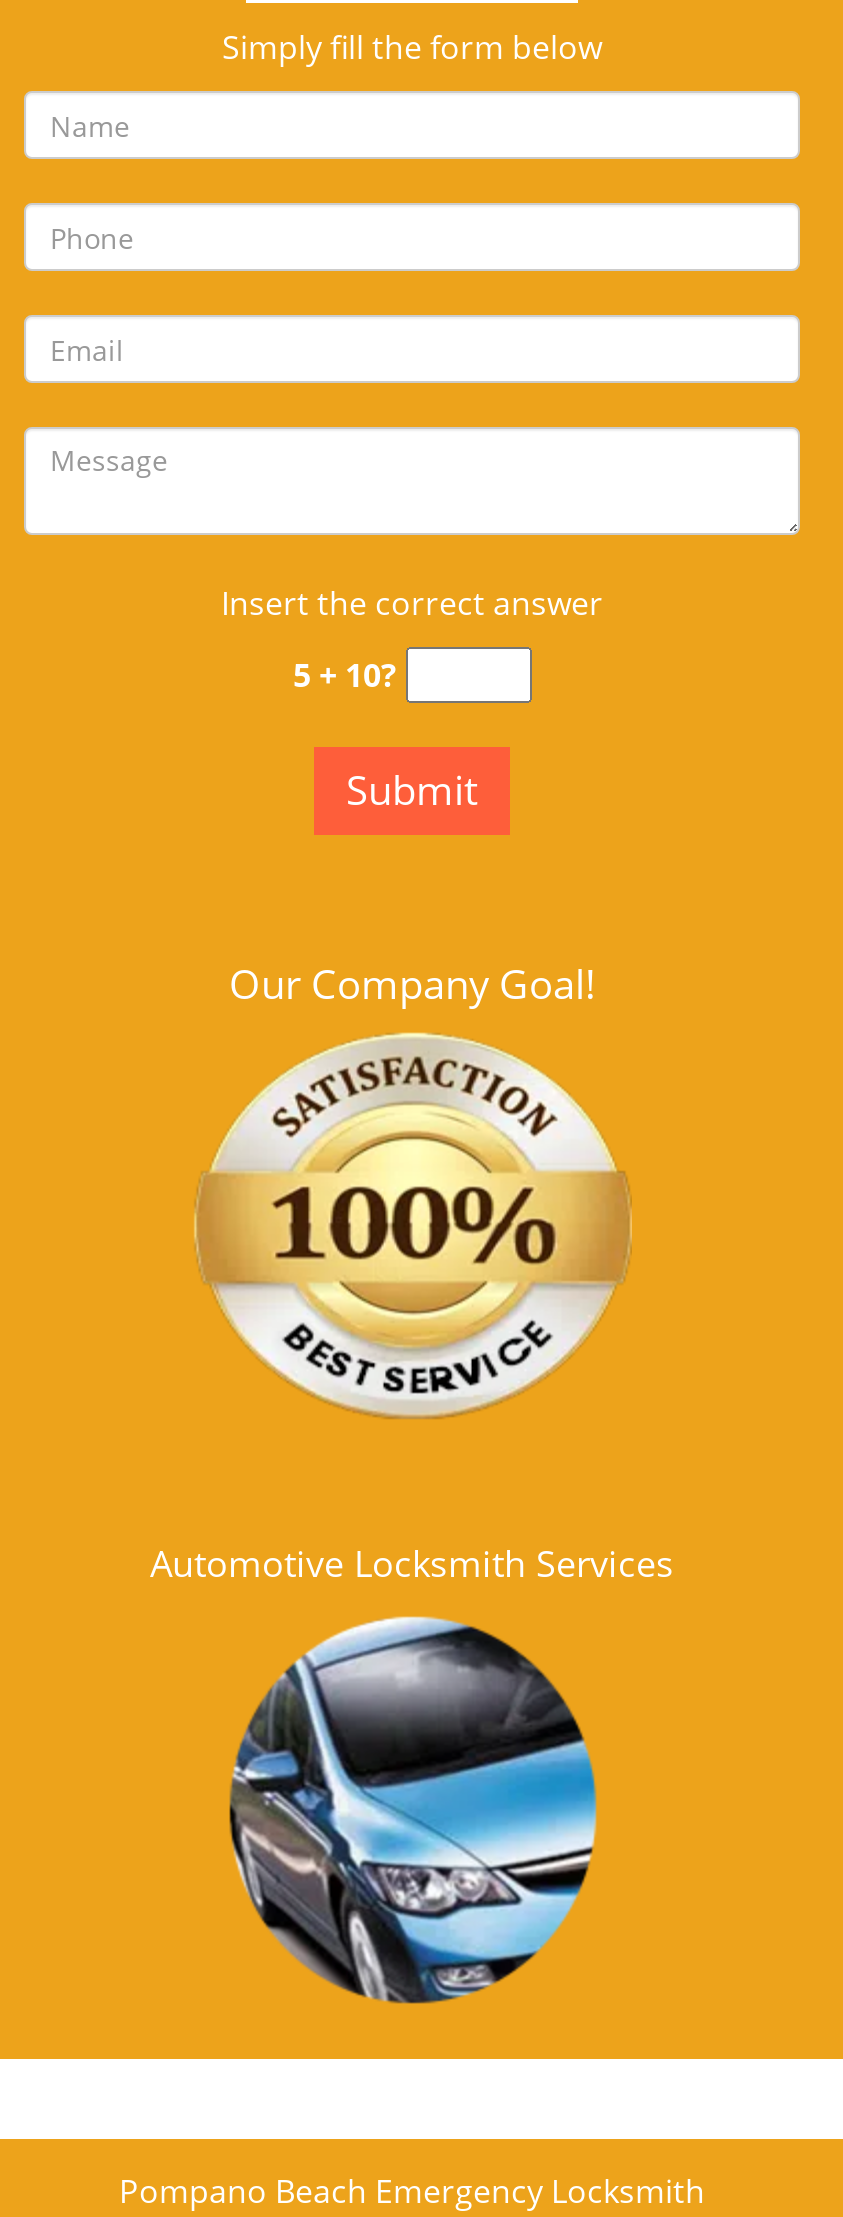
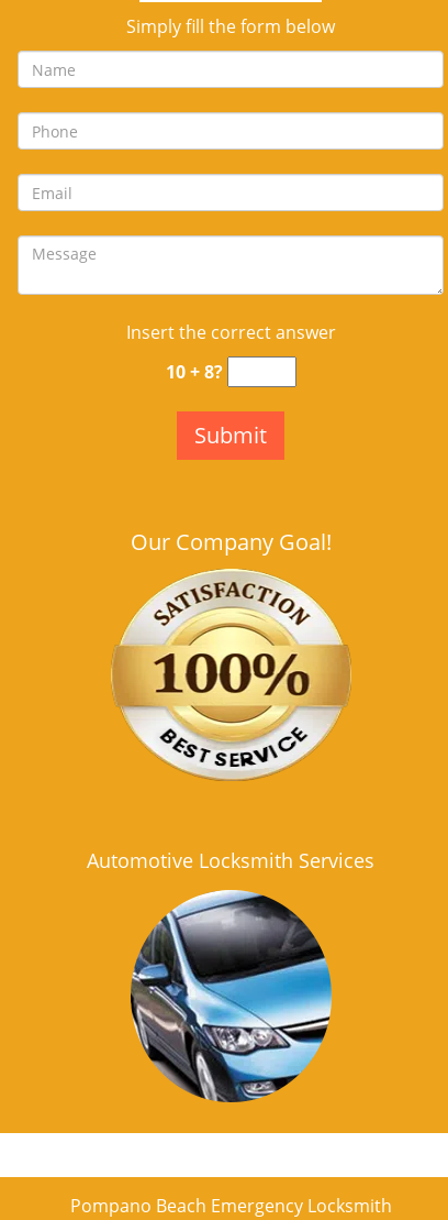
- 5 + 10?
+ 10 + 8?
